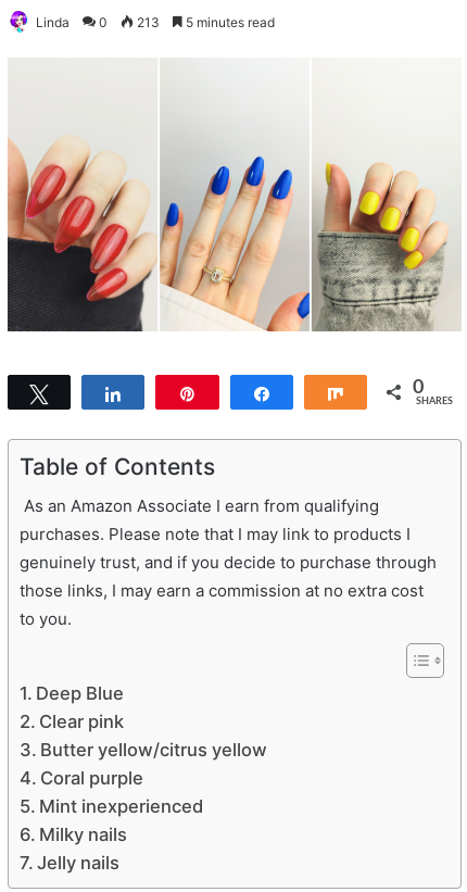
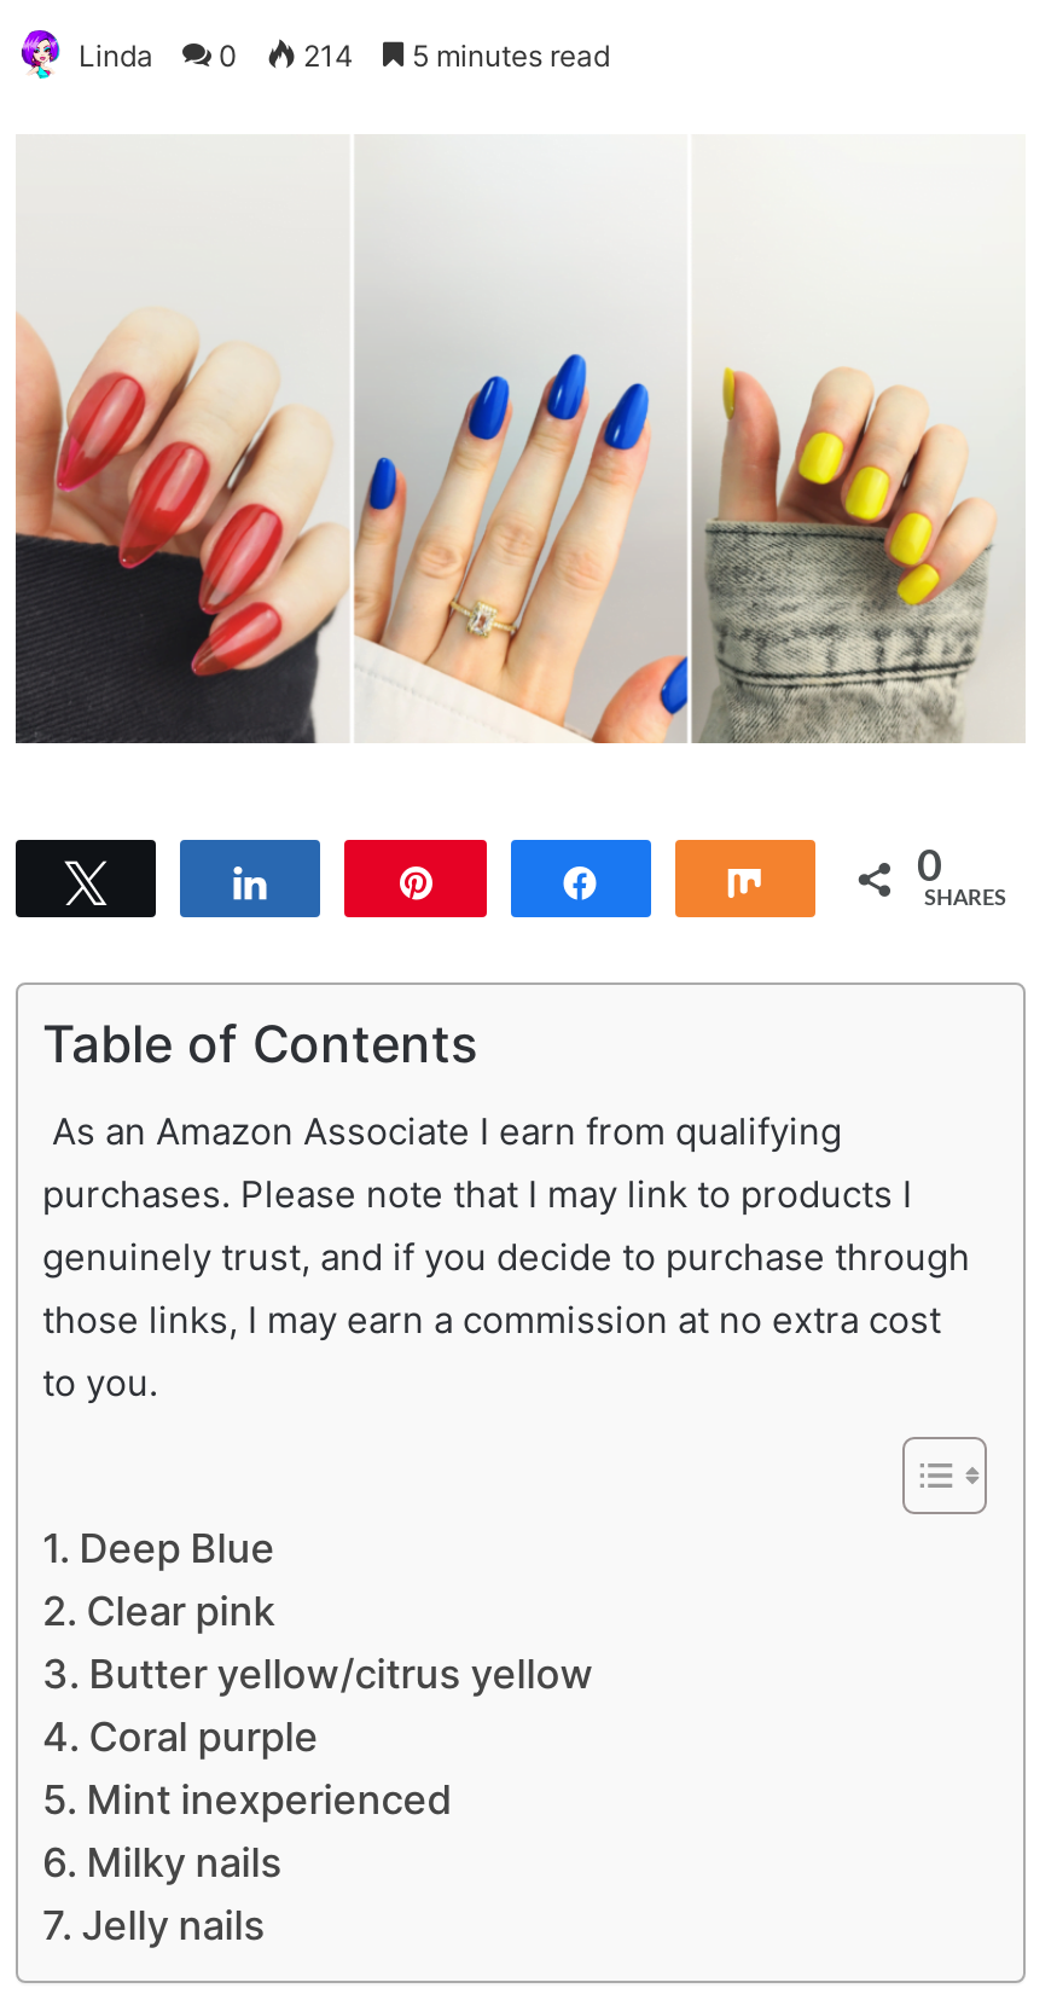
- Linda 0 213 5 minutes read
+ Linda 0 214 5 minutes read
